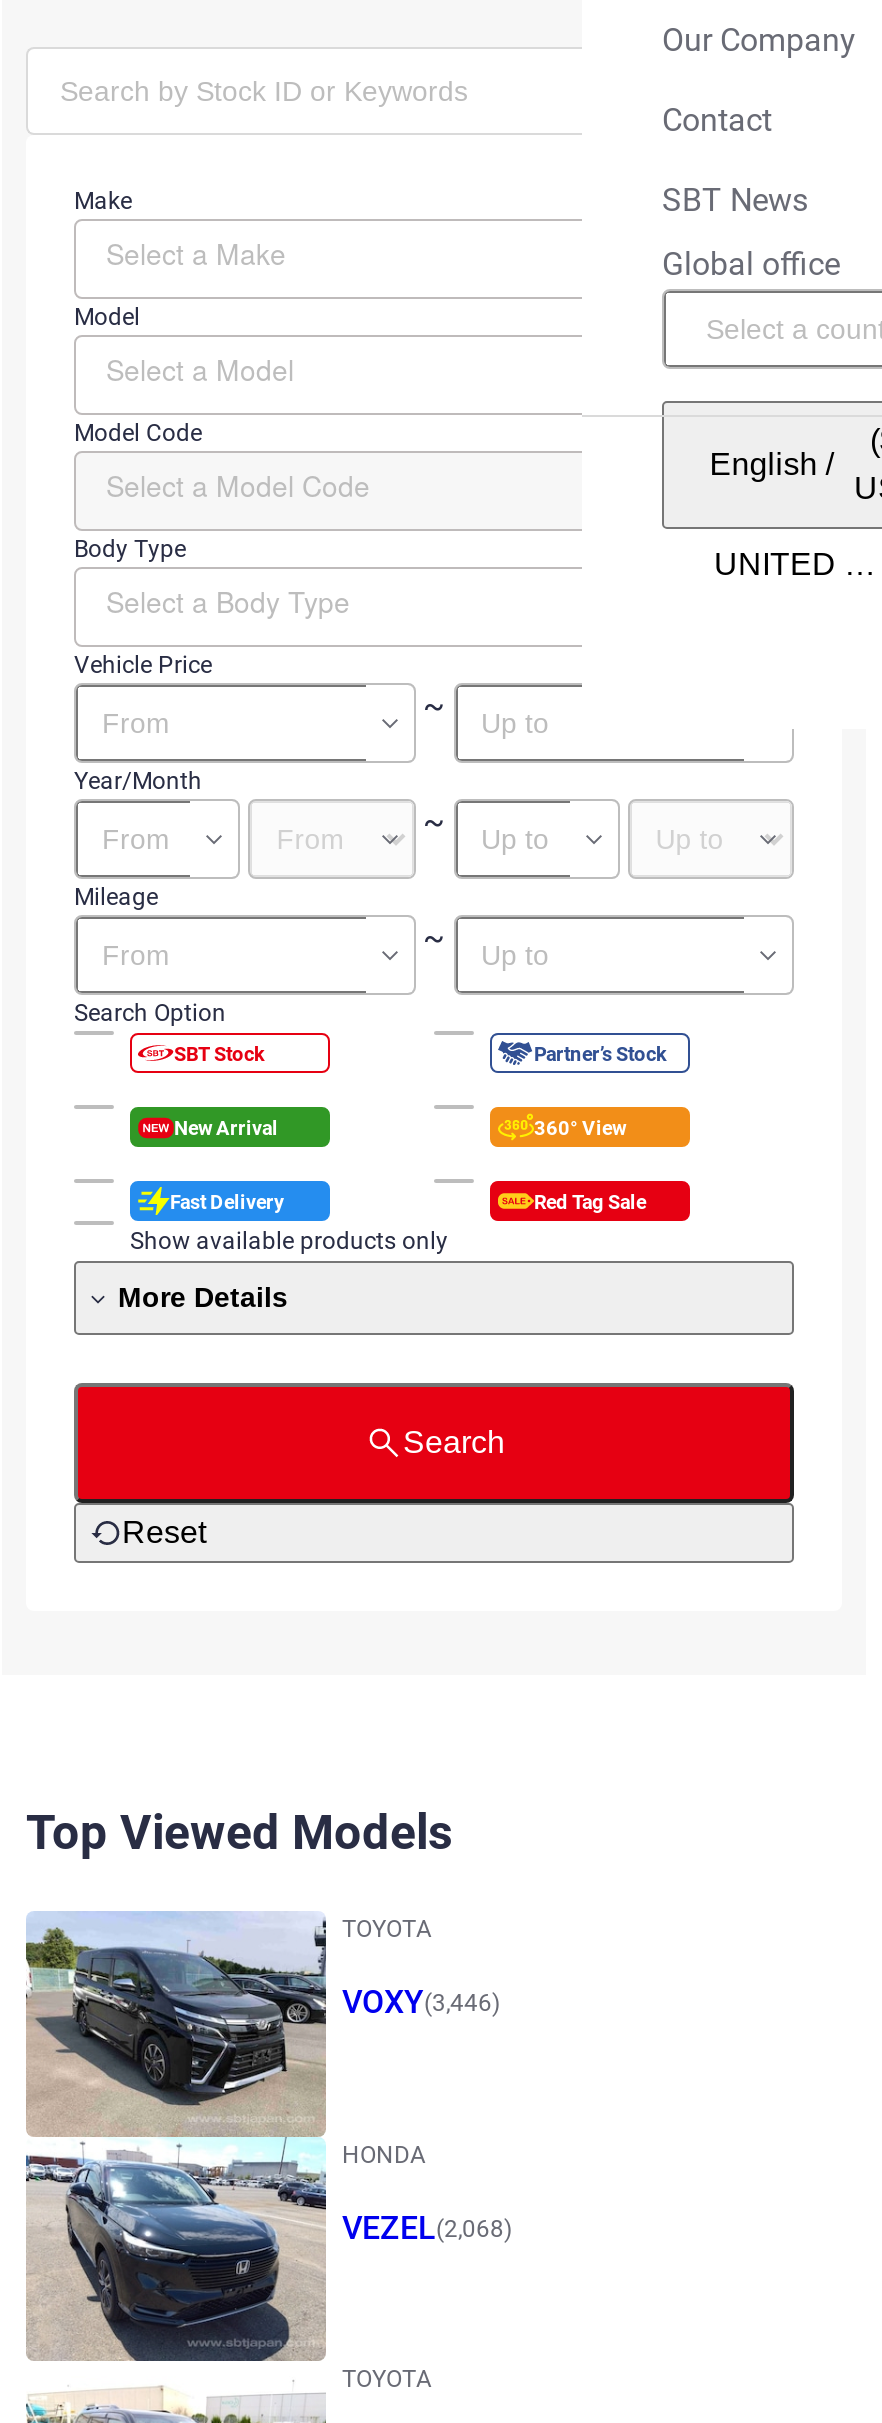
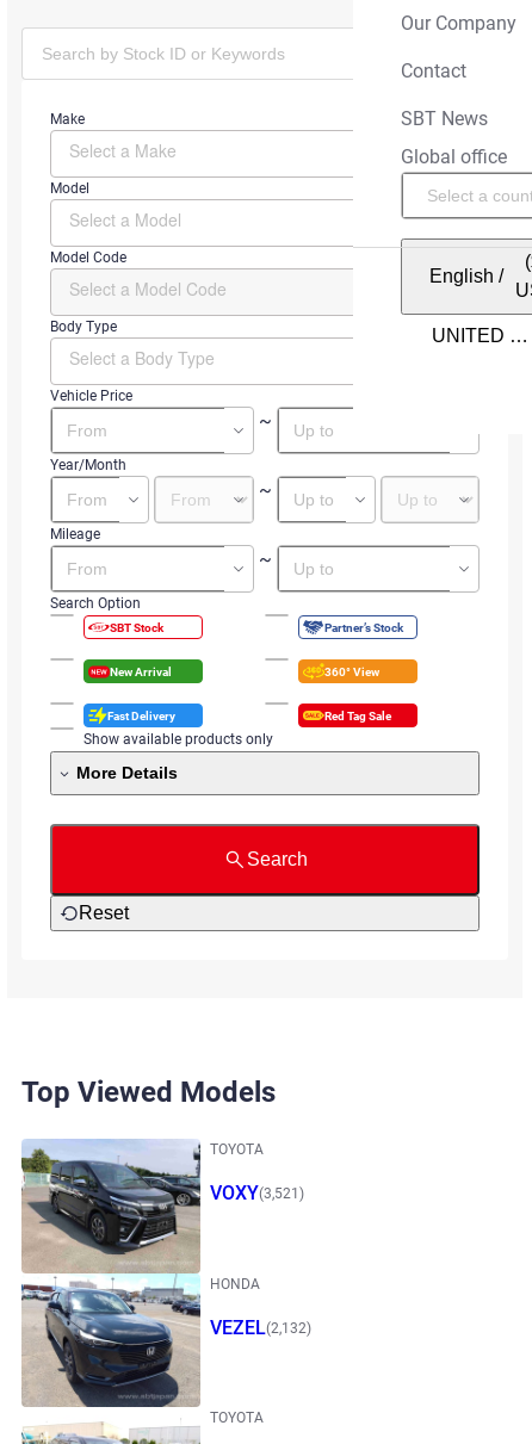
- VOXY(3,446)
+ VOXY(3,521)

- VEZEL(2,068)
+ VEZEL(2,132)
